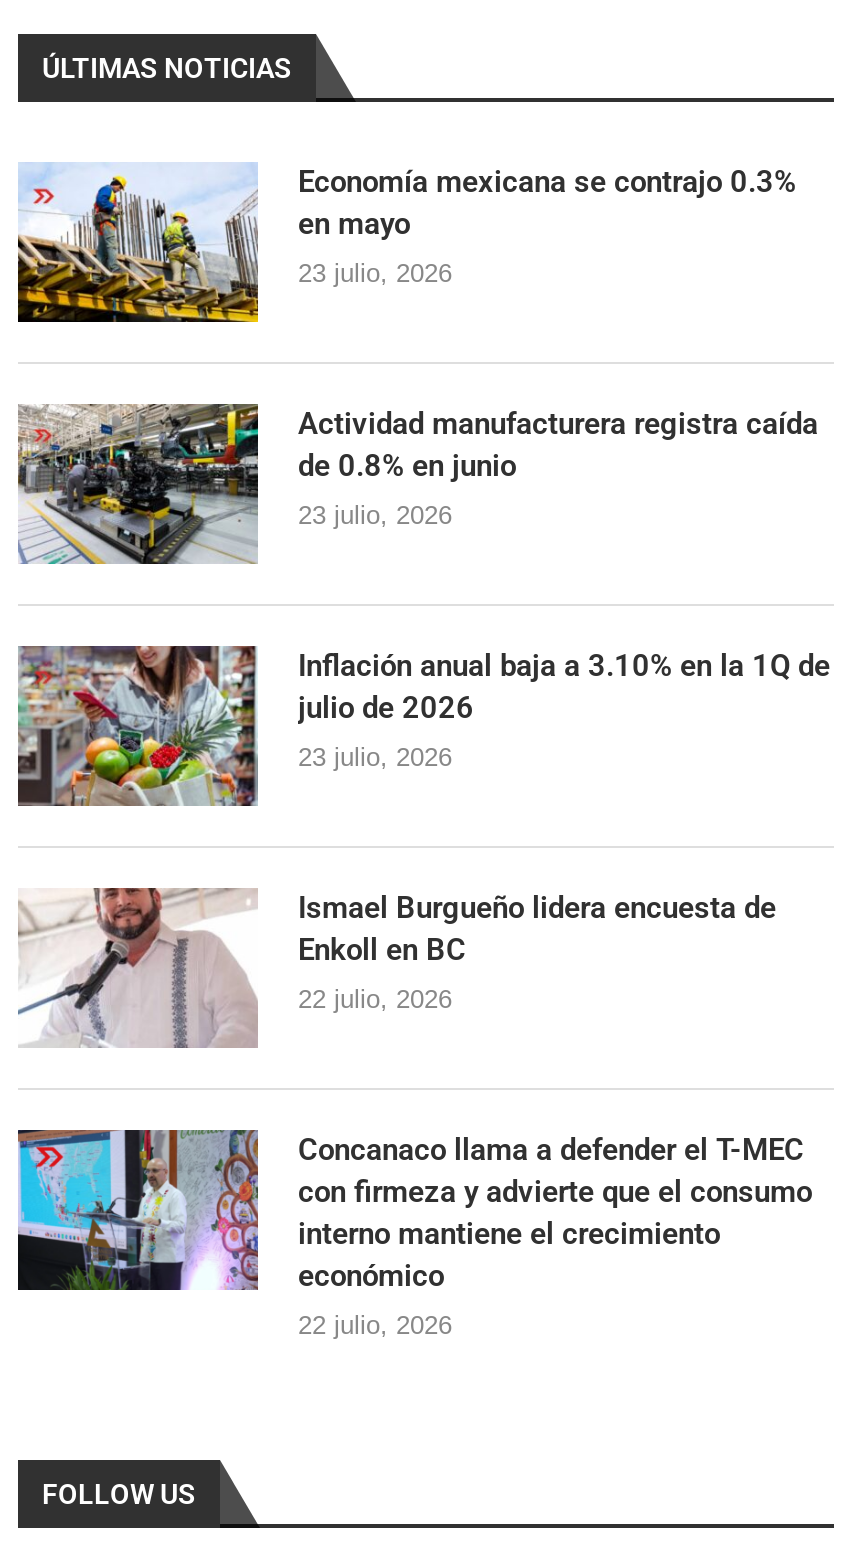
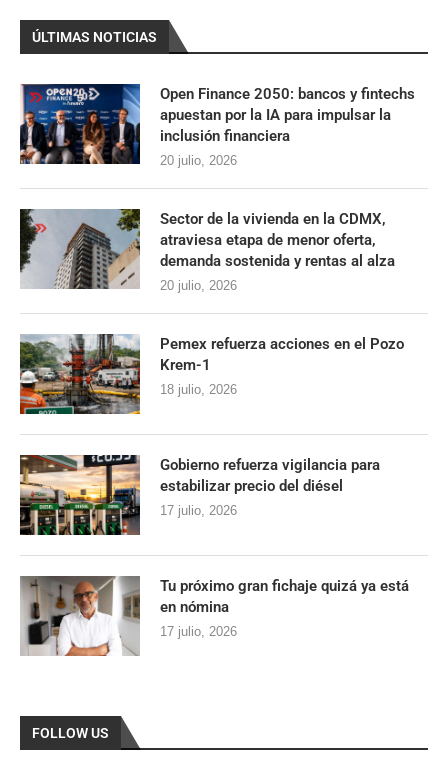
- [image]
- Economía mexicana se contrajo 0.3%
- en mayo
- 23 julio, 2026
+ [image]
+ Open Finance 2050: bancos y fintechs
+ apuestan por la IA para impulsar la
+ inclusión financiera
+ 20 julio, 2026

- [image]
- Actividad manufacturera registra caída
- de 0.8% en junio
- 23 julio, 2026
+ [image]
+ Sector de la vivienda en la CDMX,
+ atraviesa etapa de menor oferta,
+ demanda sostenida y rentas al alza
+ 20 julio, 2026

- [image]
- Inflación anual baja a 3.10% en la 1Q de
- julio de 2026
- 23 julio, 2026
+ [image]
+ Pemex refuerza acciones en el Pozo
+ Krem-1
+ 18 julio, 2026

- [image]
- Ismael Burgueño lidera encuesta de
- Enkoll en BC
- 22 julio, 2026
+ [image]
+ Gobierno refuerza vigilancia para
+ estabilizar precio del diésel
+ 17 julio, 2026

- [image]
- Concanaco llama a defender el T-MEC
- con firmeza y advierte que el consumo
- interno mantiene el crecimiento
- económico
- 22 julio, 2026
+ [image]
+ Tu próximo gran fichaje quizá ya está
+ en nómina
+ 17 julio, 2026
